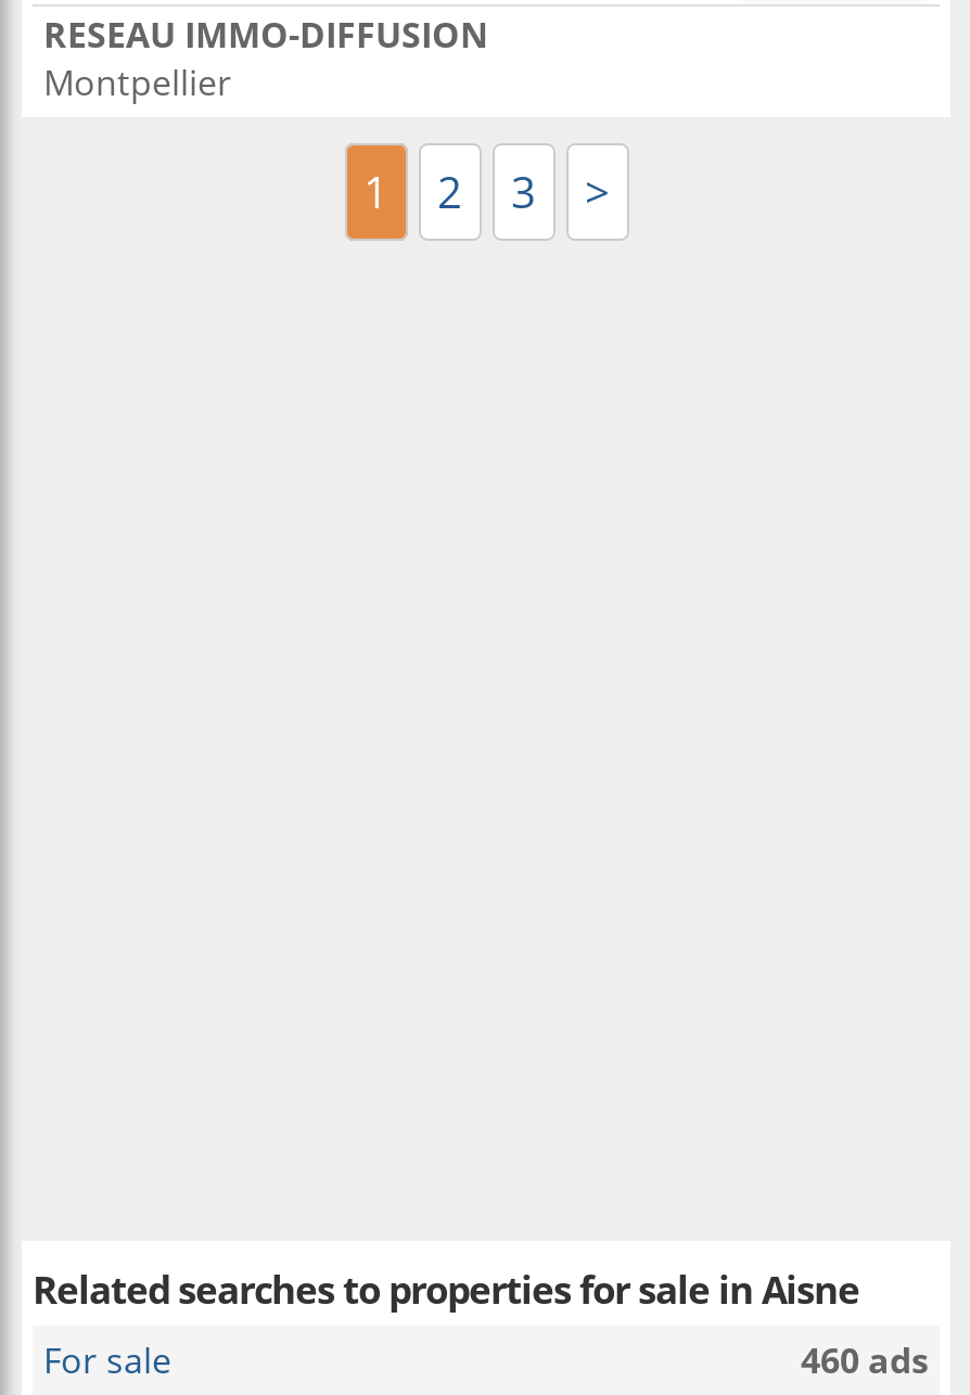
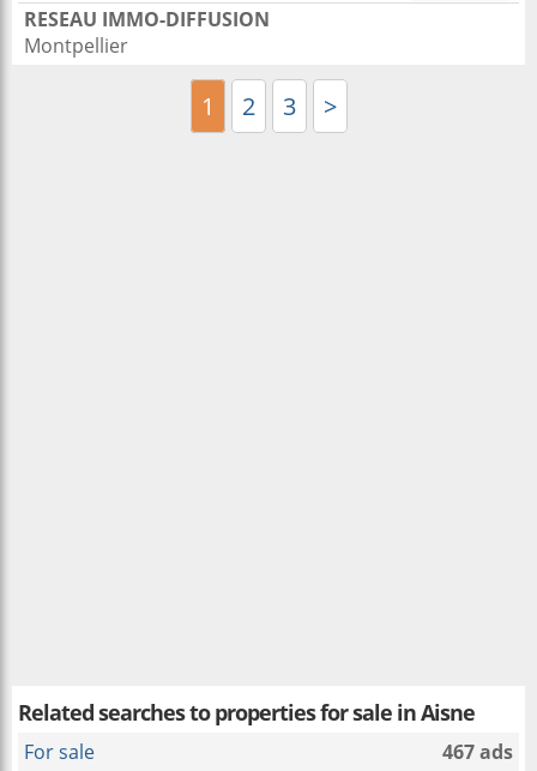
- 460 ads
+ 467 ads
